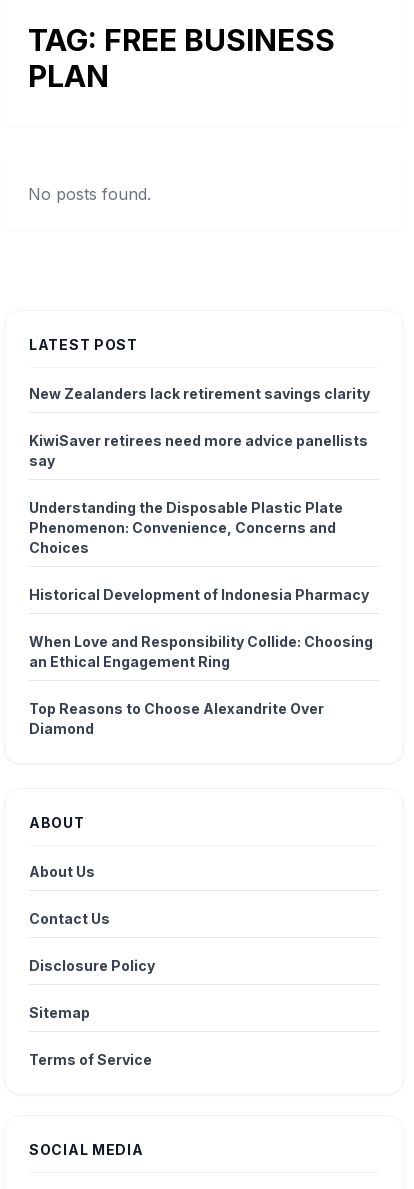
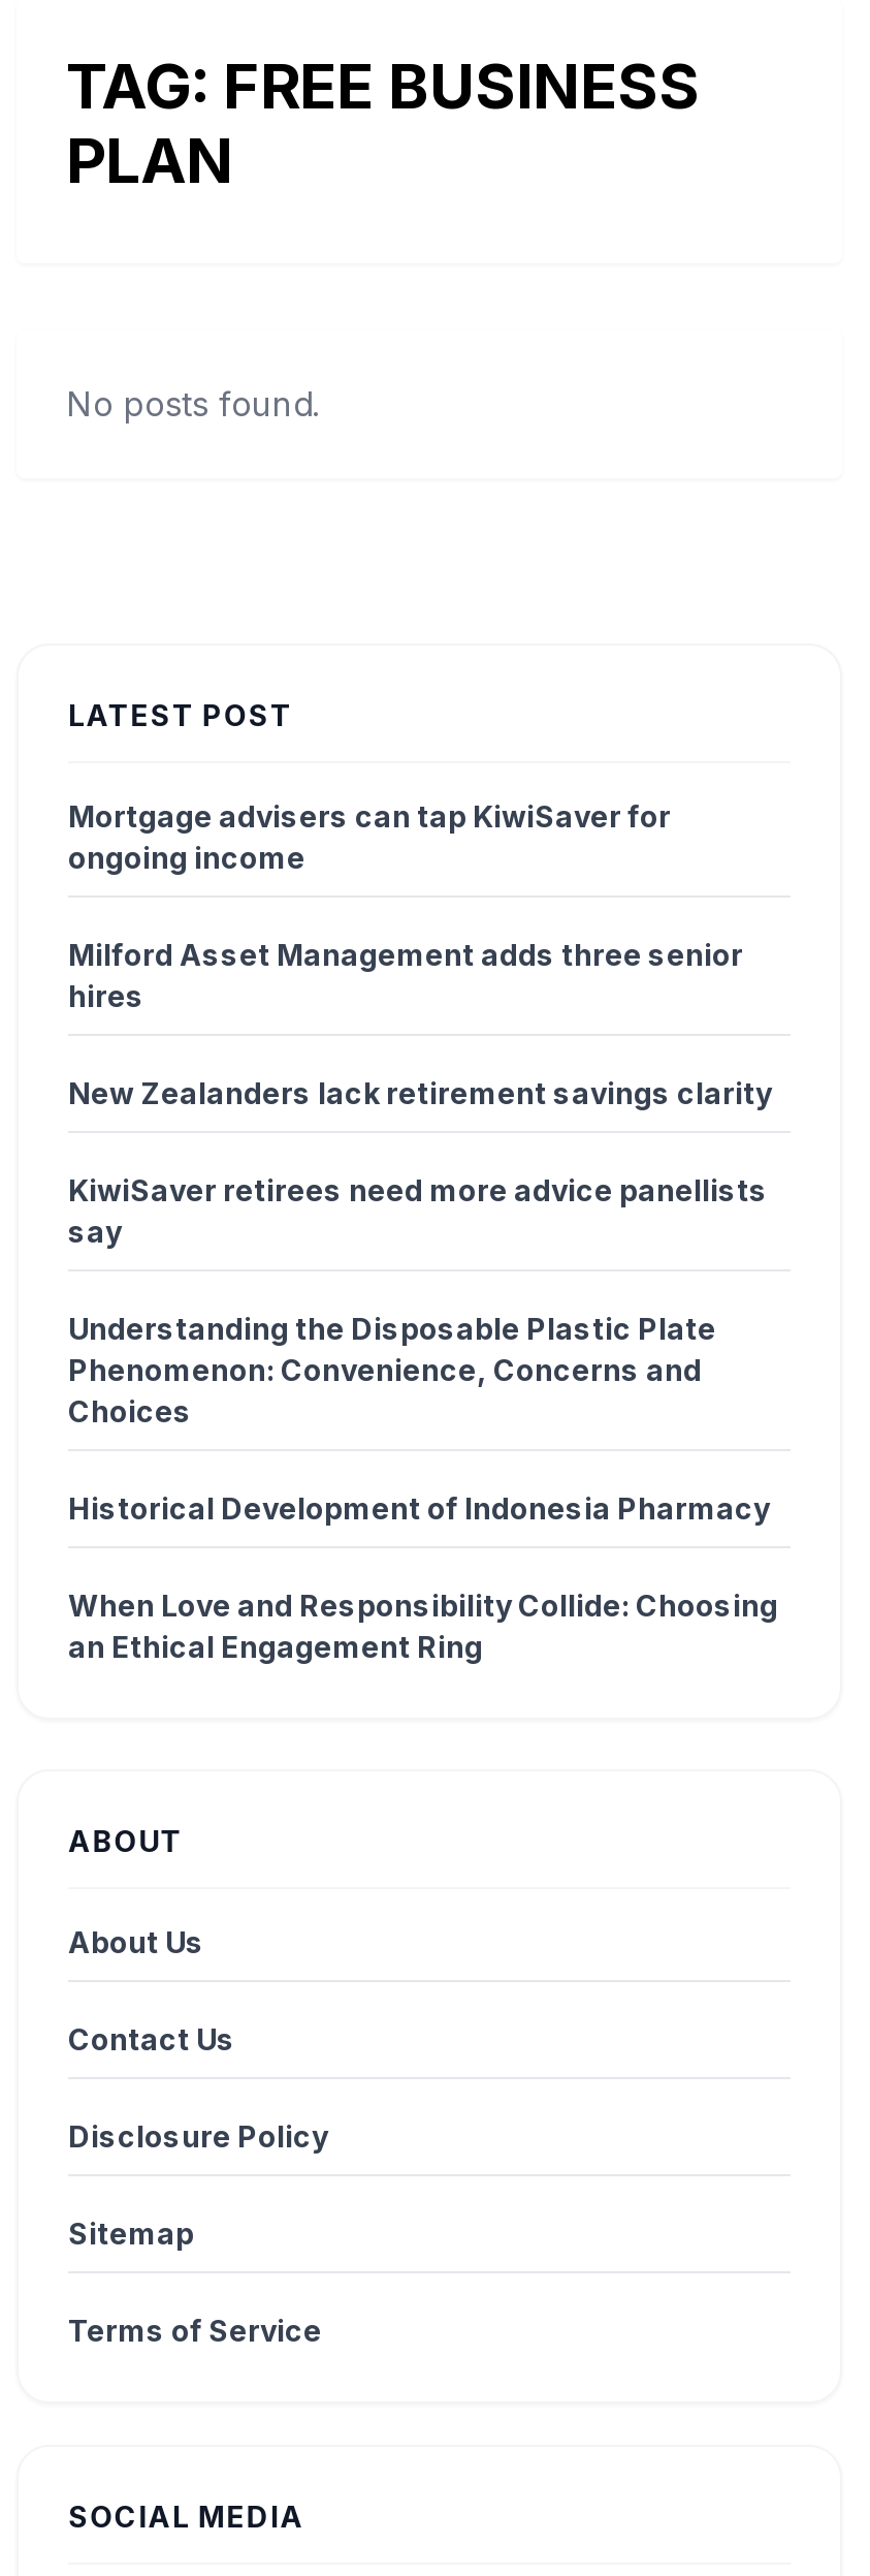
+ Mortgage advisers can tap KiwiSaver for
+ ongoing income
+ Milford Asset Management adds three senior
+ hires

moved down: New Zealanders lack retirement savings clarity | KiwiSaver retirees need more advice panellists | say | ... | When Love and Responsibility Collide: Choosing | an Ethical Engagement Ring

- Top Reasons to Choose Alexandrite Over
- Diamond
